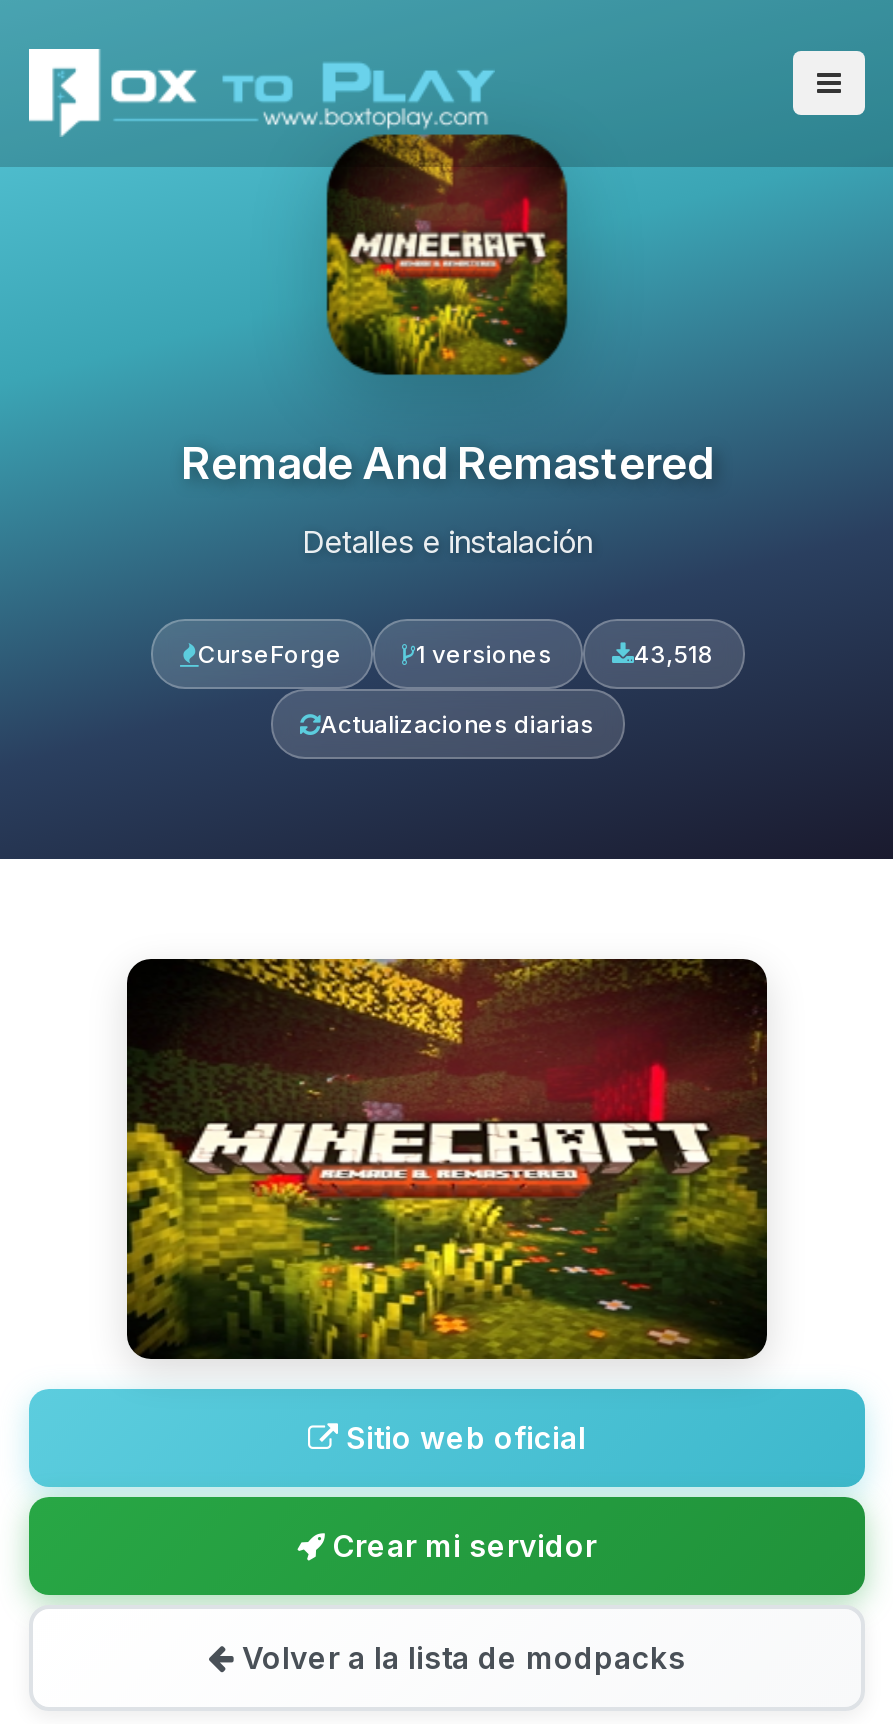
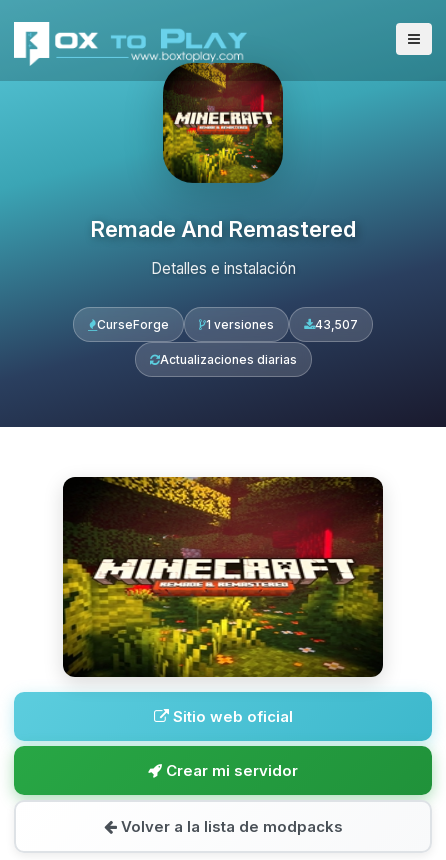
- 43,518
+ 43,507
